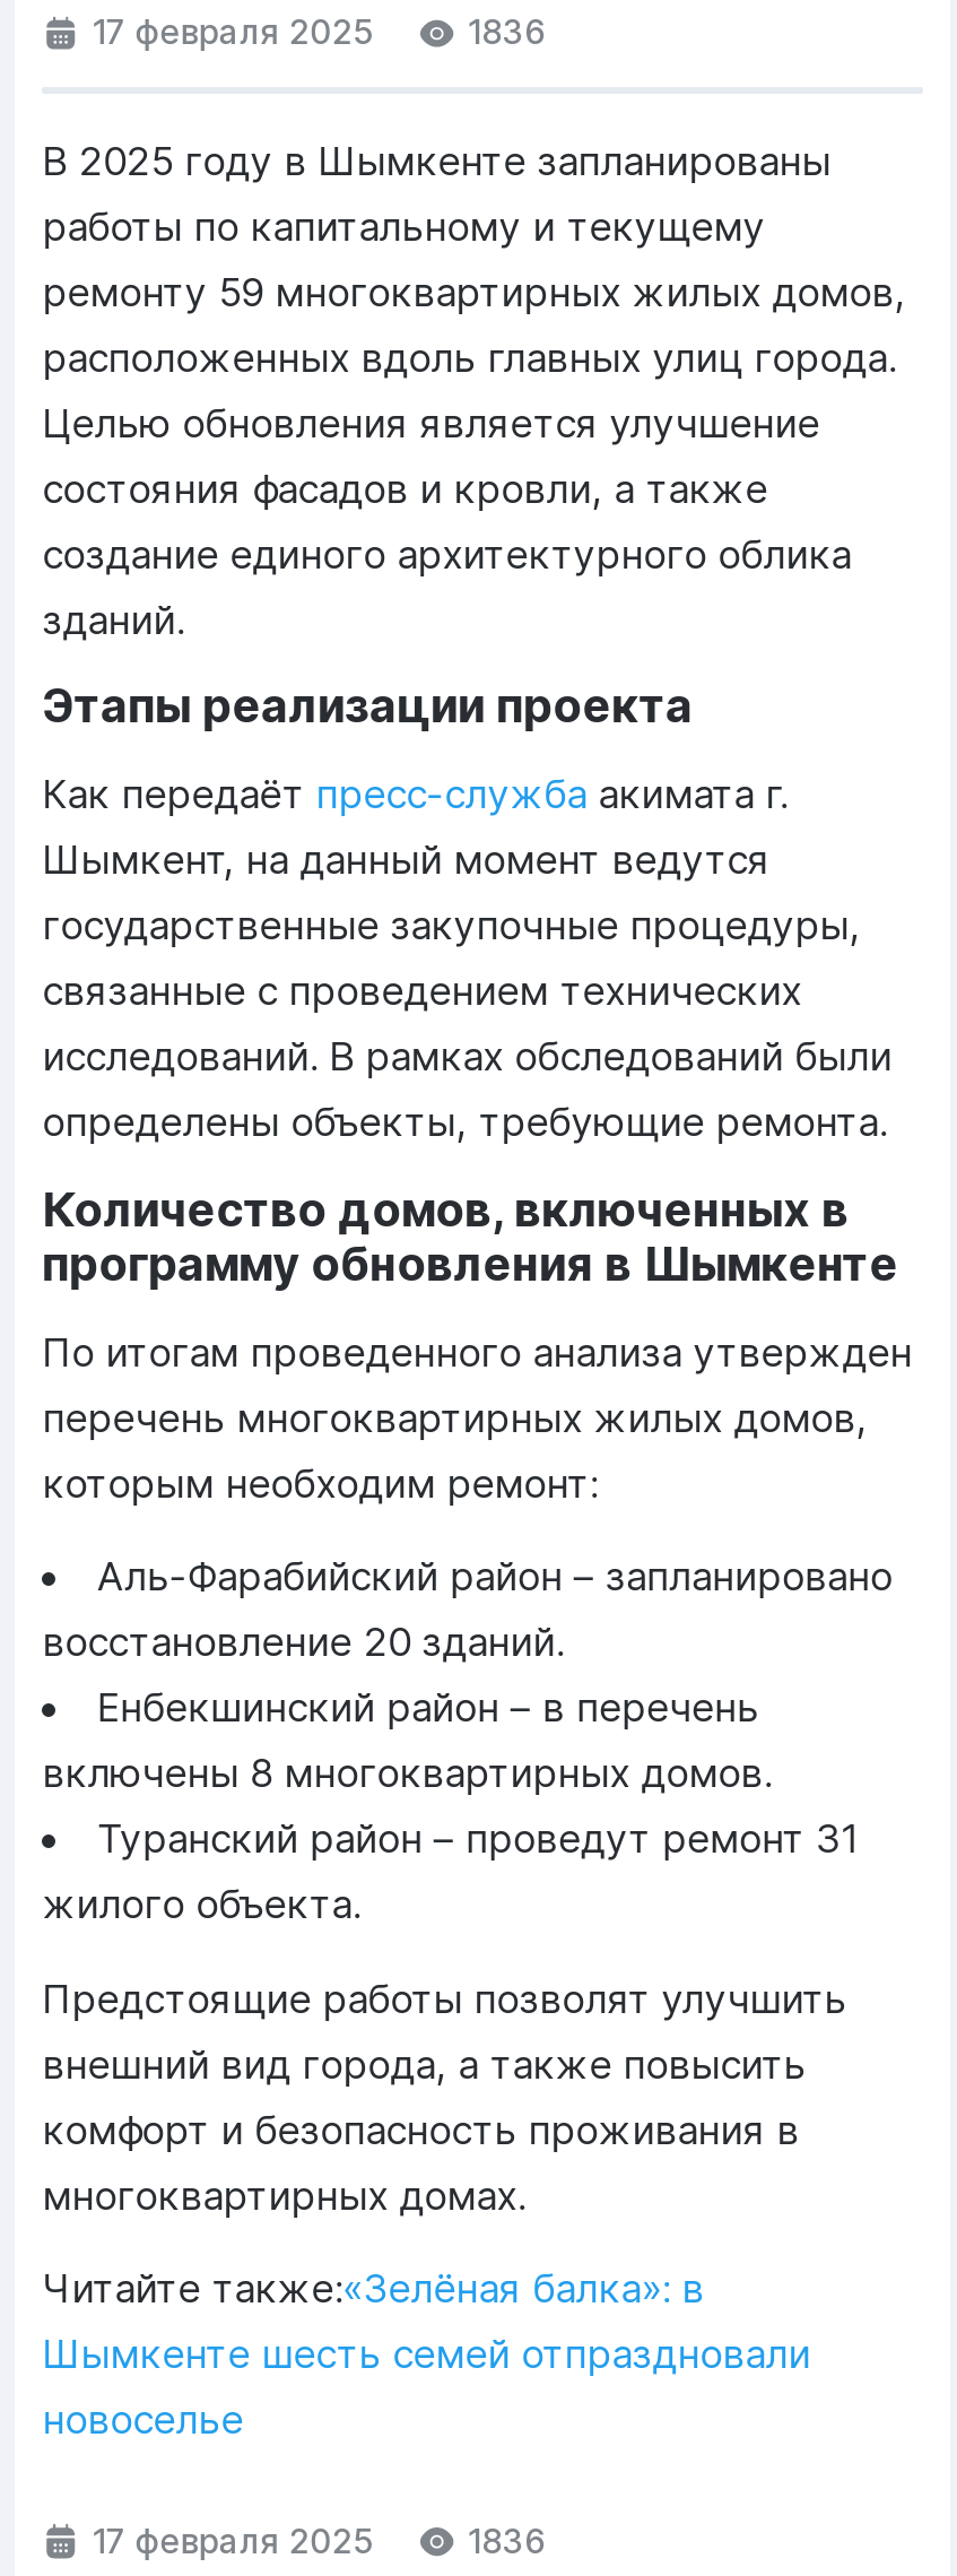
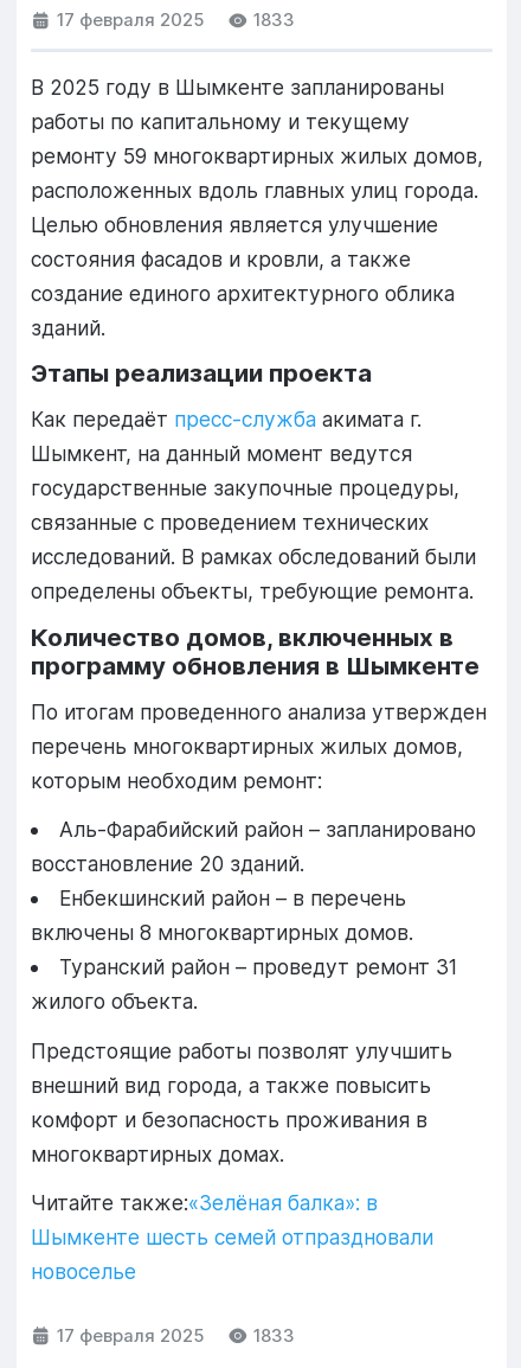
- 1836
+ 1833

- 1836
+ 1833
